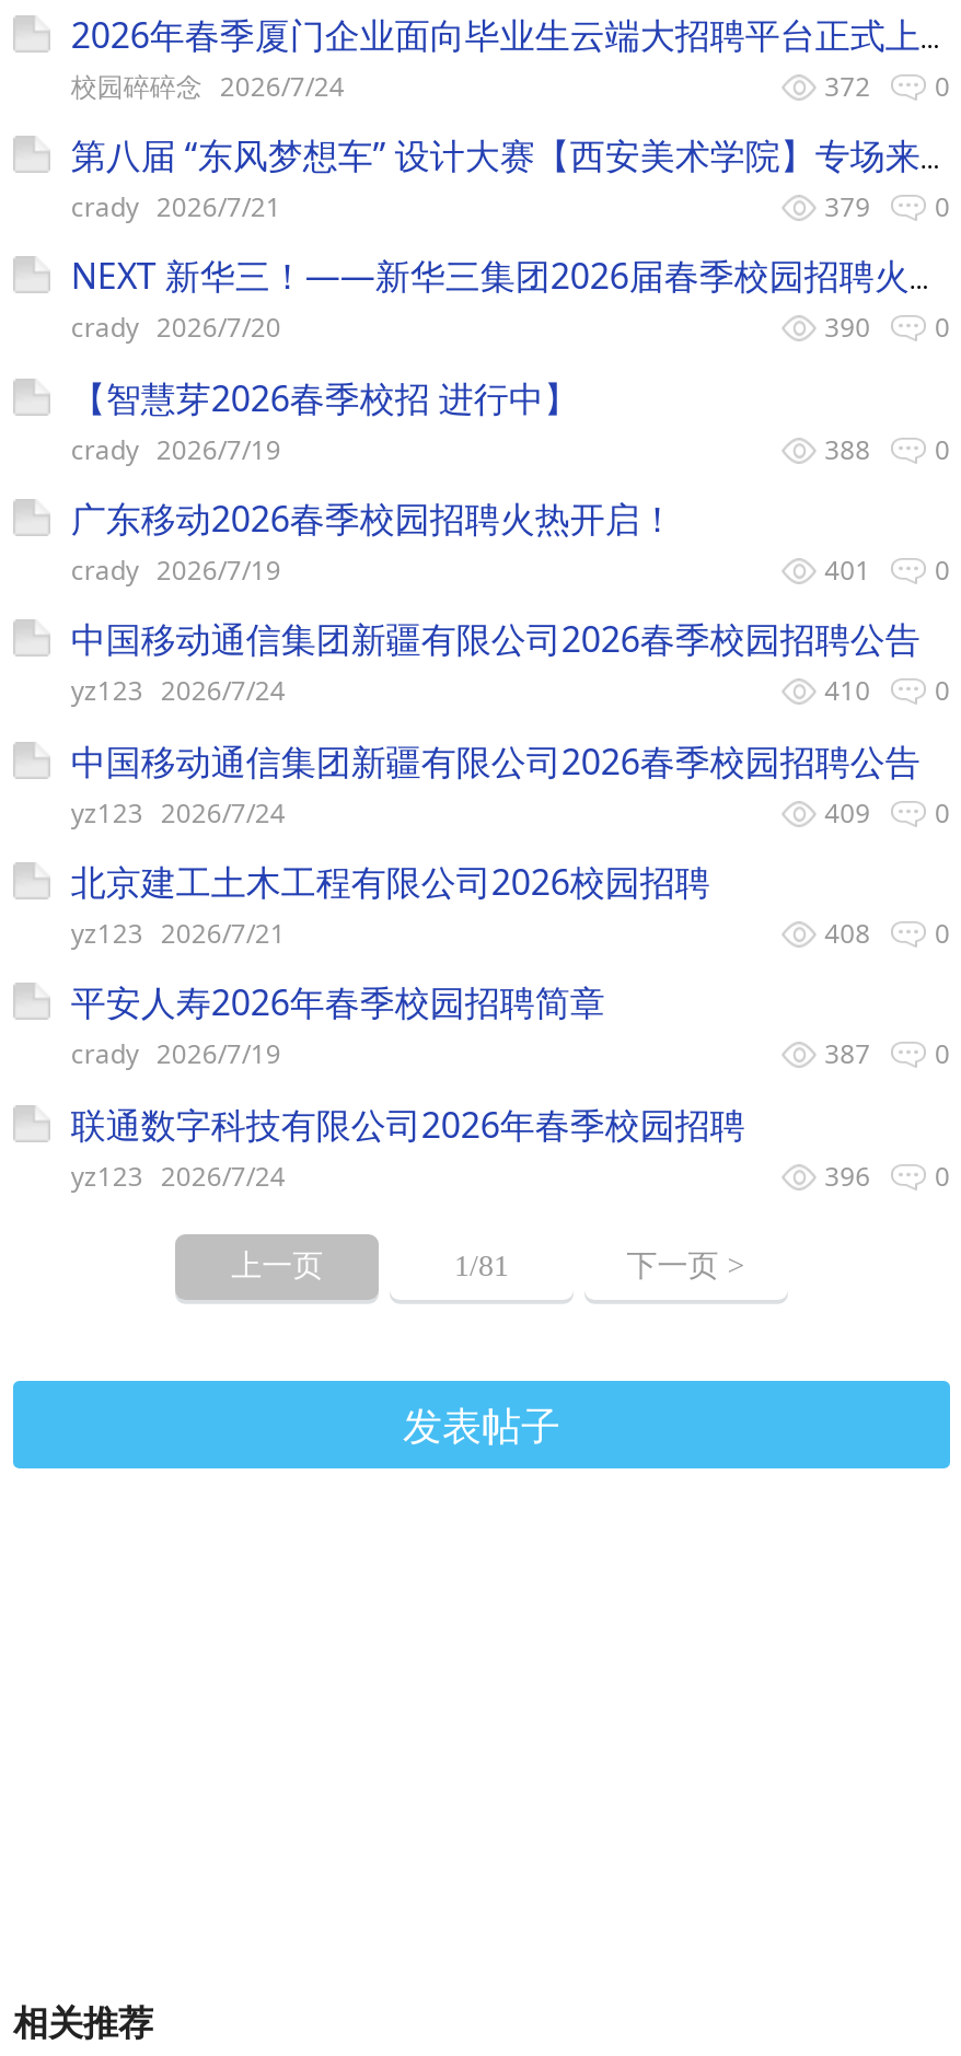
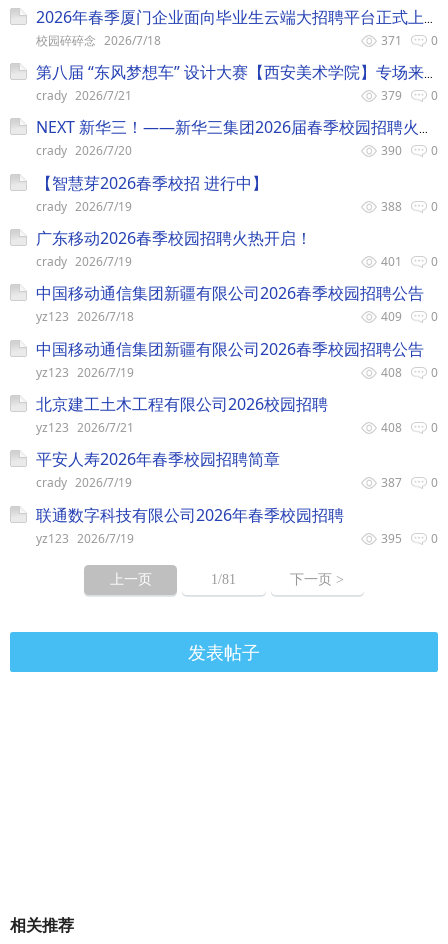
- 校园碎碎念 2026/7/24
+ 校园碎碎念 2026/7/18

- 372 0
+ 371 0

- yz123 2026/7/24
+ yz123 2026/7/18

- 410 0
+ 409 0

- yz123 2026/7/24
+ yz123 2026/7/19

- 409 0
+ 408 0

- yz123 2026/7/24
+ yz123 2026/7/19

- 396 0
+ 395 0
